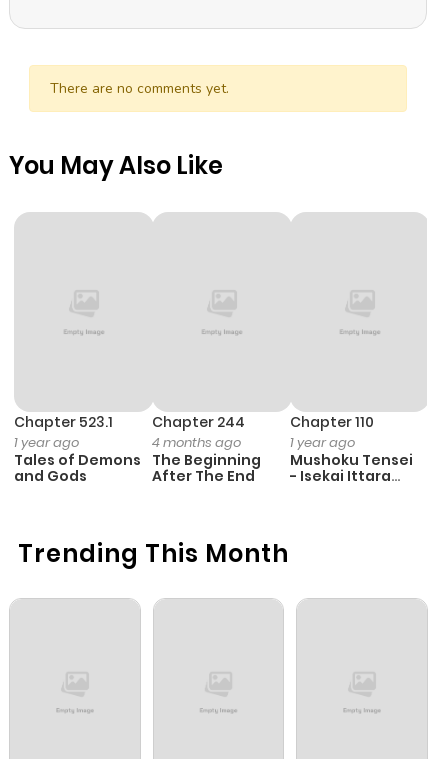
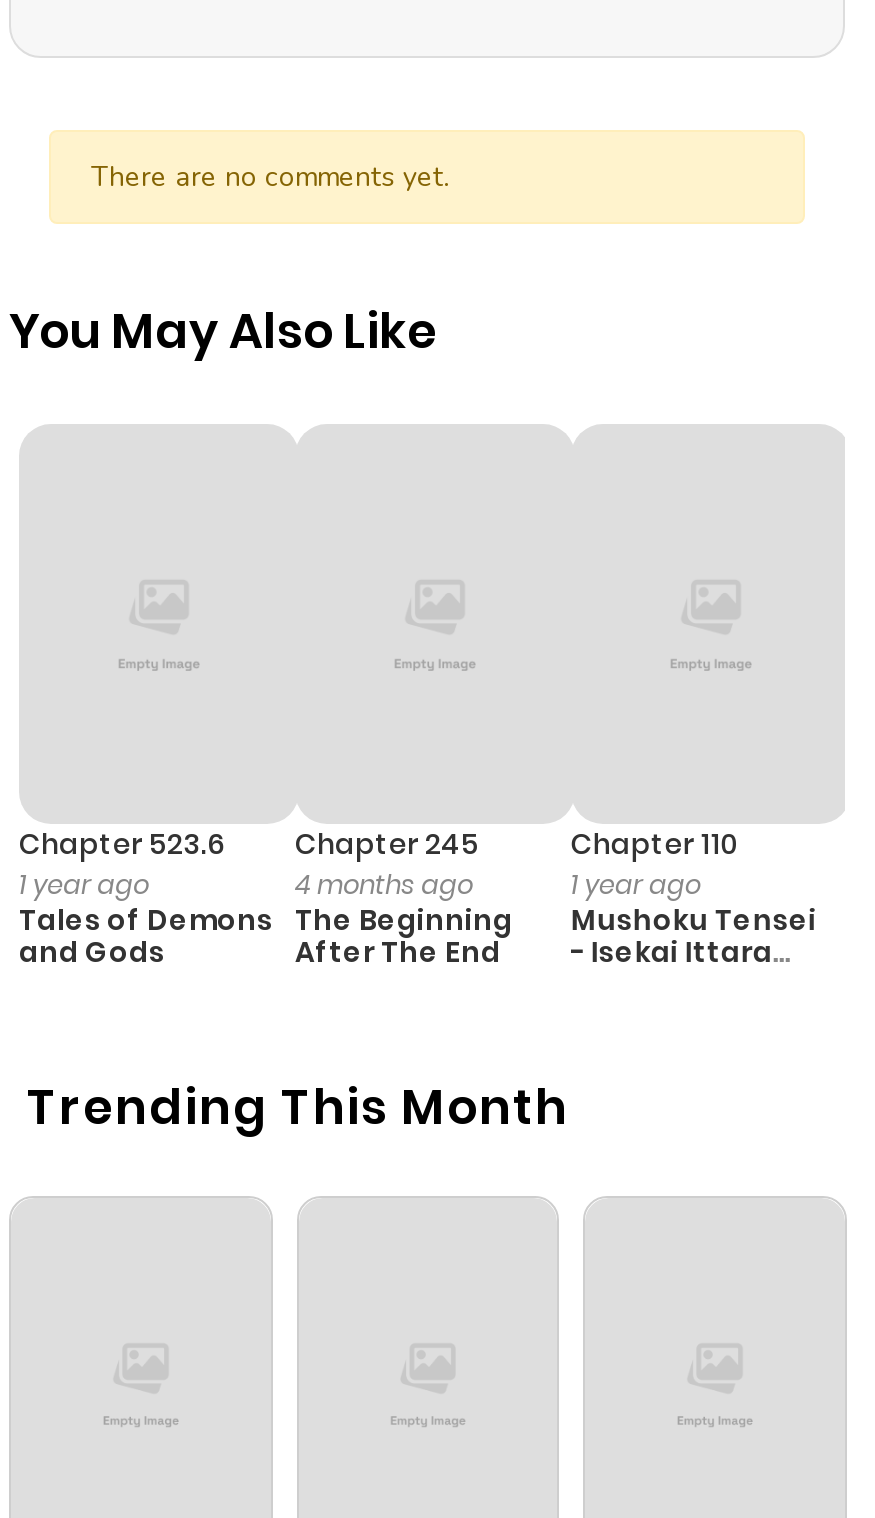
- Chapter 523.1
+ Chapter 523.6

- Chapter 244
+ Chapter 245
